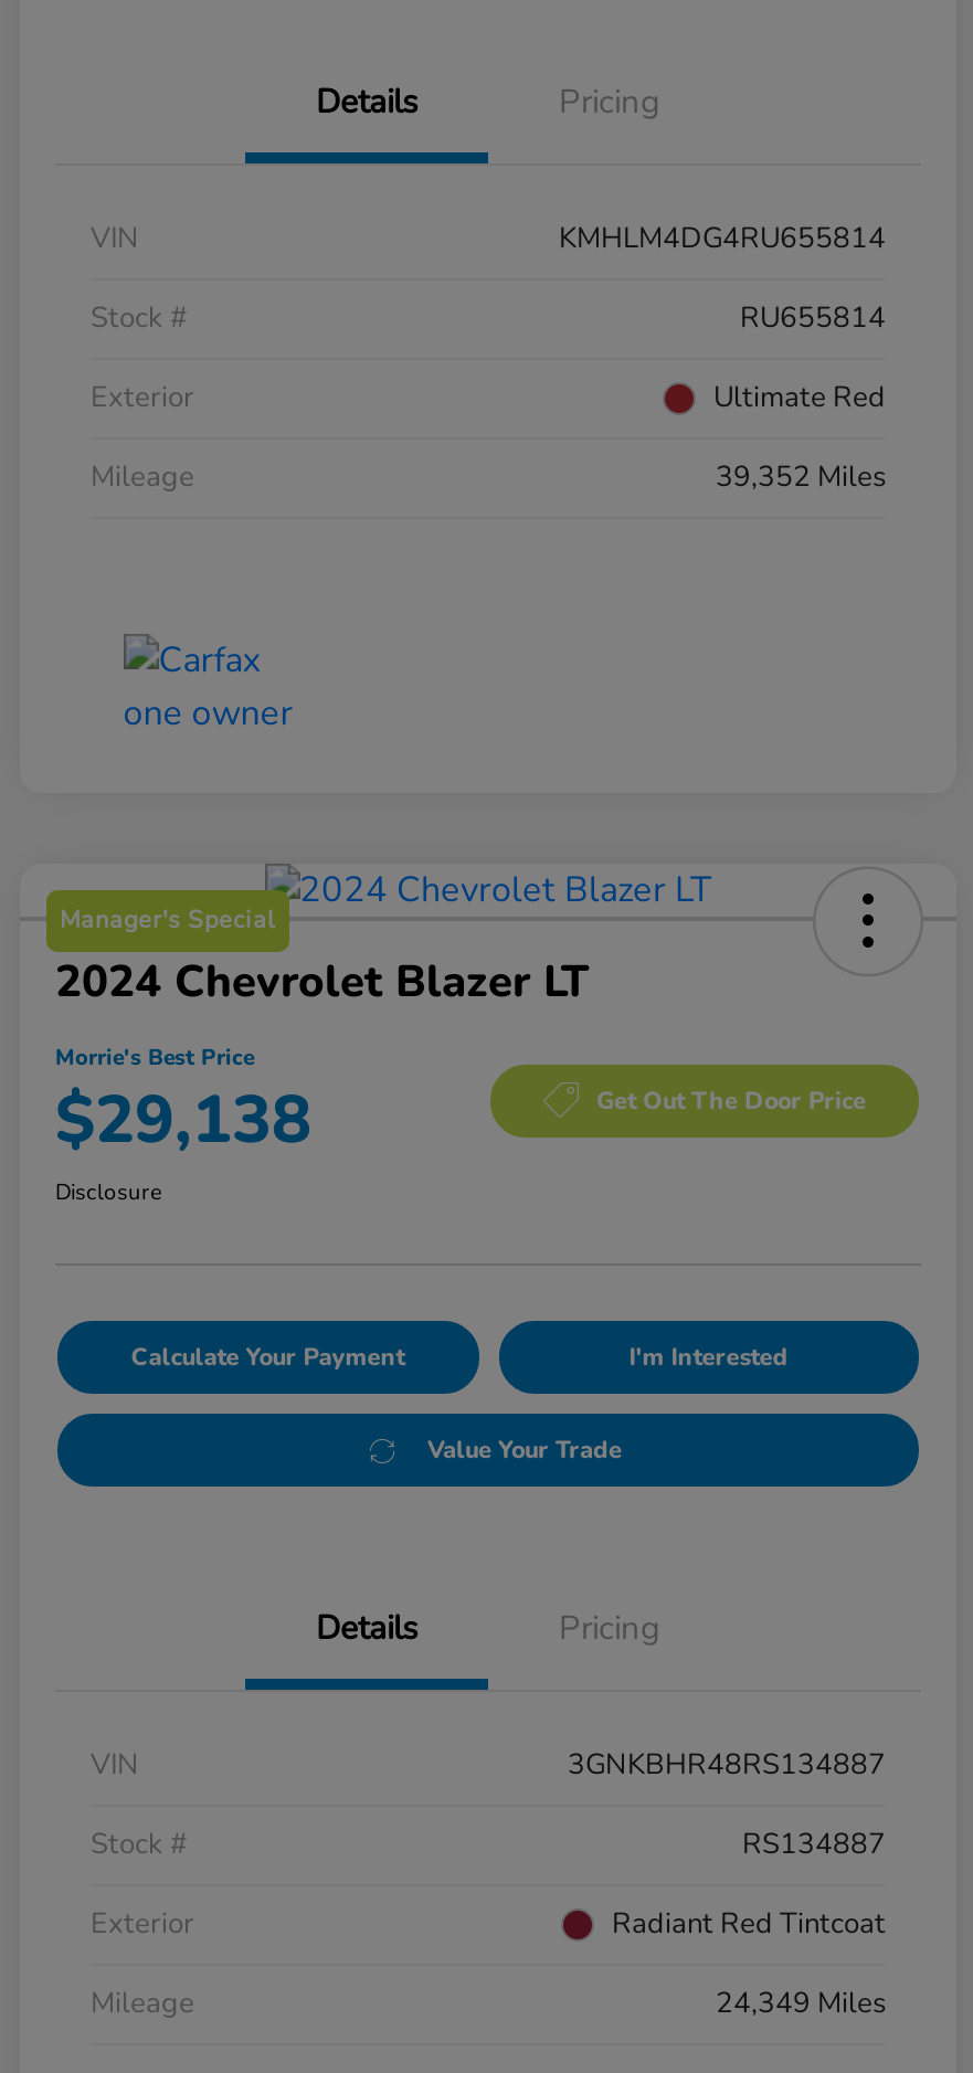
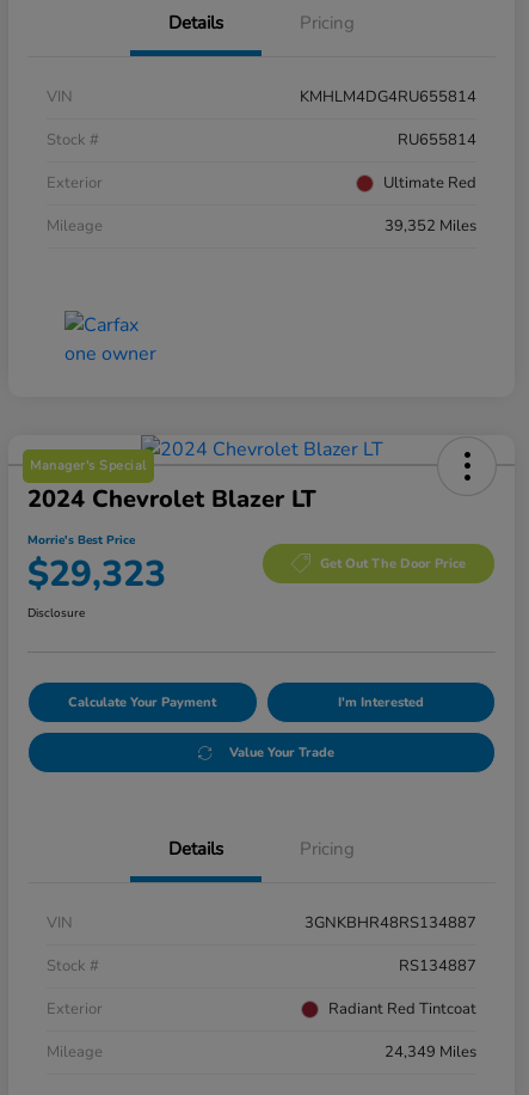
- $29,138
+ $29,323
